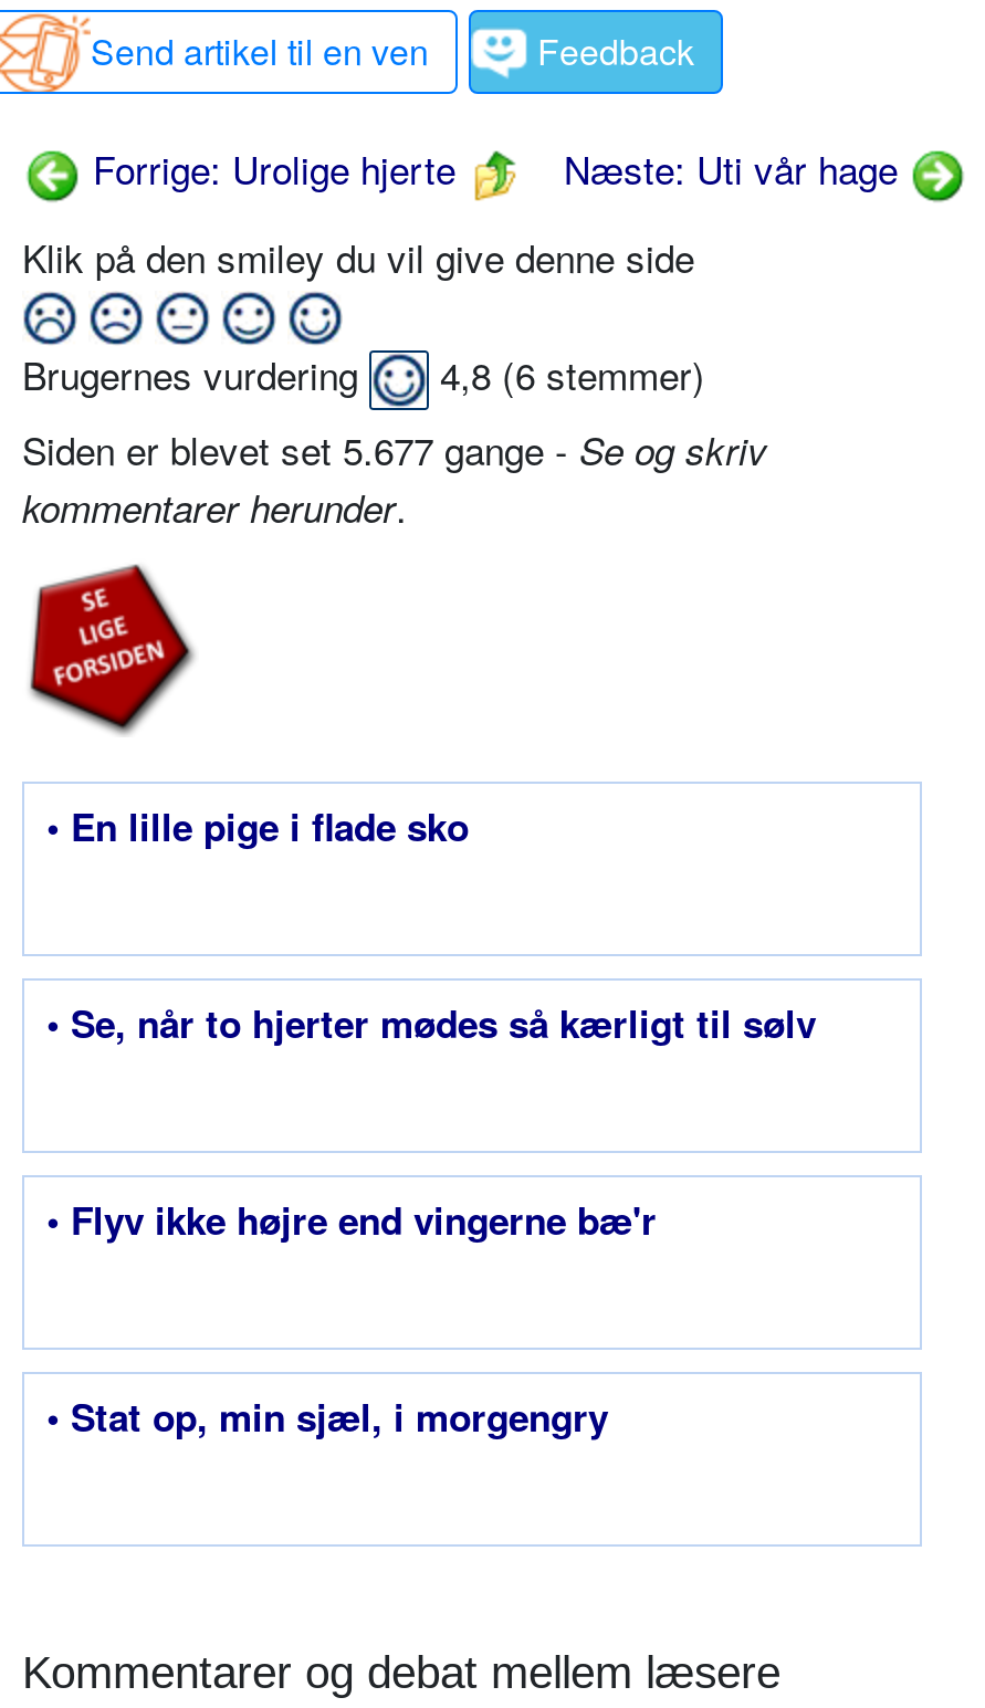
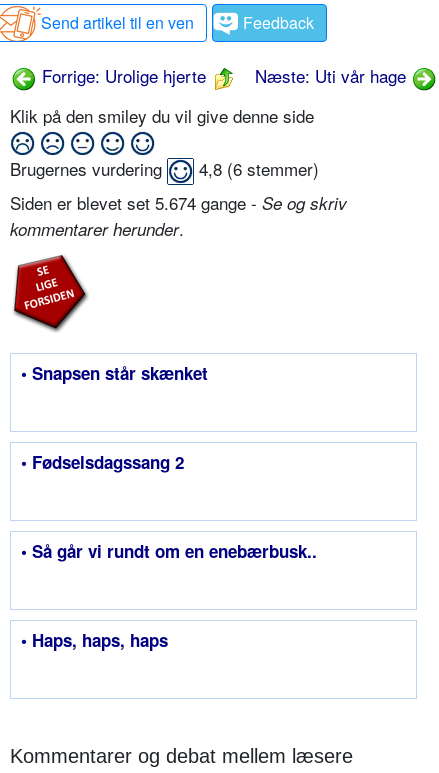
- Siden er blevet set 5.677 gange - Se og skriv
+ Siden er blevet set 5.674 gange - Se og skriv

- • En lille pige i flade sko
+ • Snapsen står skænket

- • Se, når to hjerter mødes så kærligt til sølv
+ • Fødselsdagssang 2

- • Flyv ikke højre end vingerne bæ'r
+ • Så går vi rundt om en enebærbusk..

- • Stat op, min sjæl, i morgengry
+ • Haps, haps, haps
